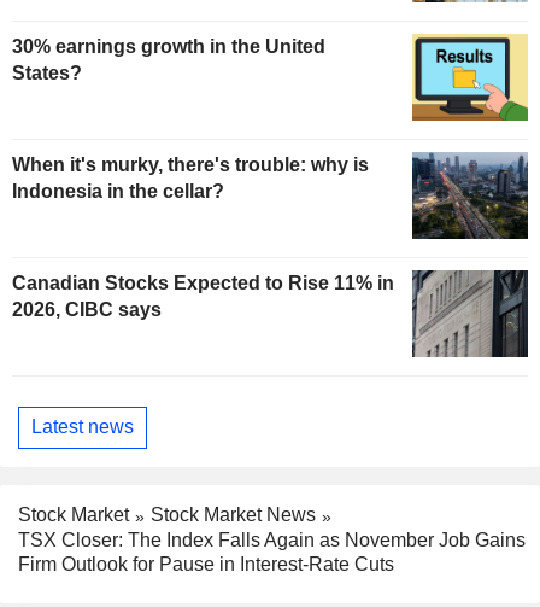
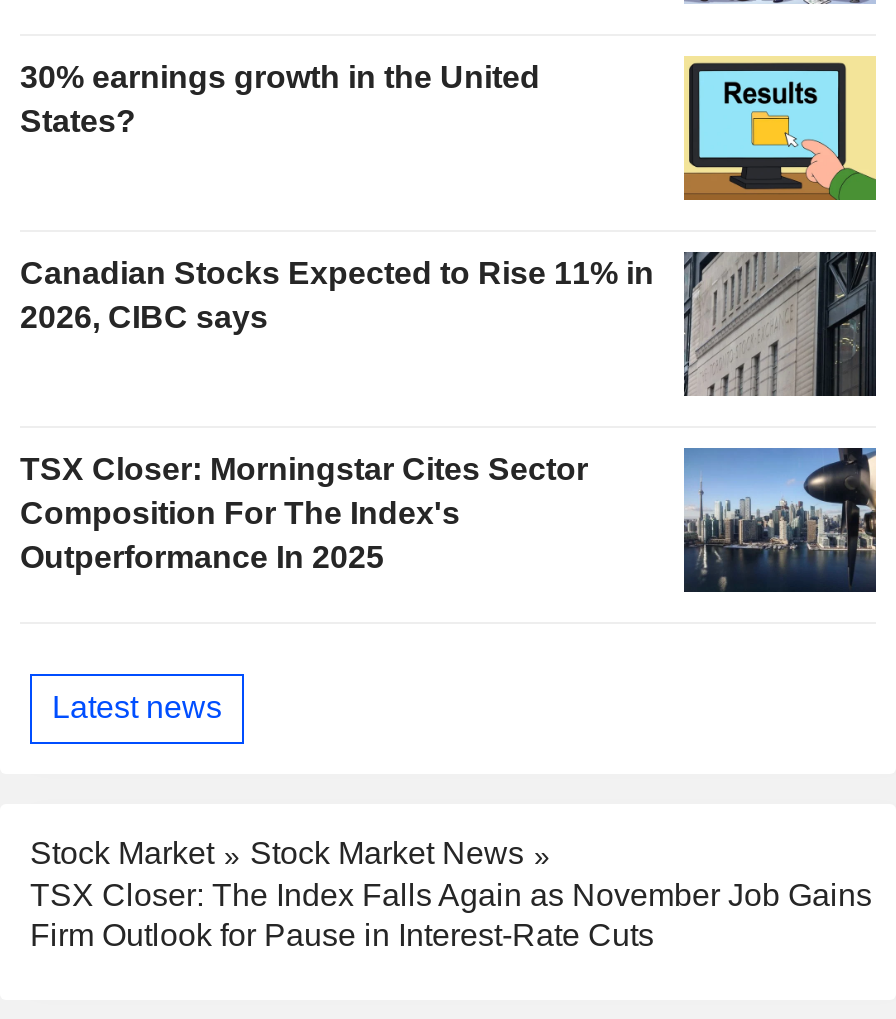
- [image]
- When it's murky, there's trouble: why is
- Indonesia in the cellar?

moved up: [image] | Canadian Stocks Expected to Rise 11% in | 2026, CIBC says

+ TSX Closer: Morningstar Cites Sector
+ Composition For The Index's
+ Outperformance In 2025

+ [image]
